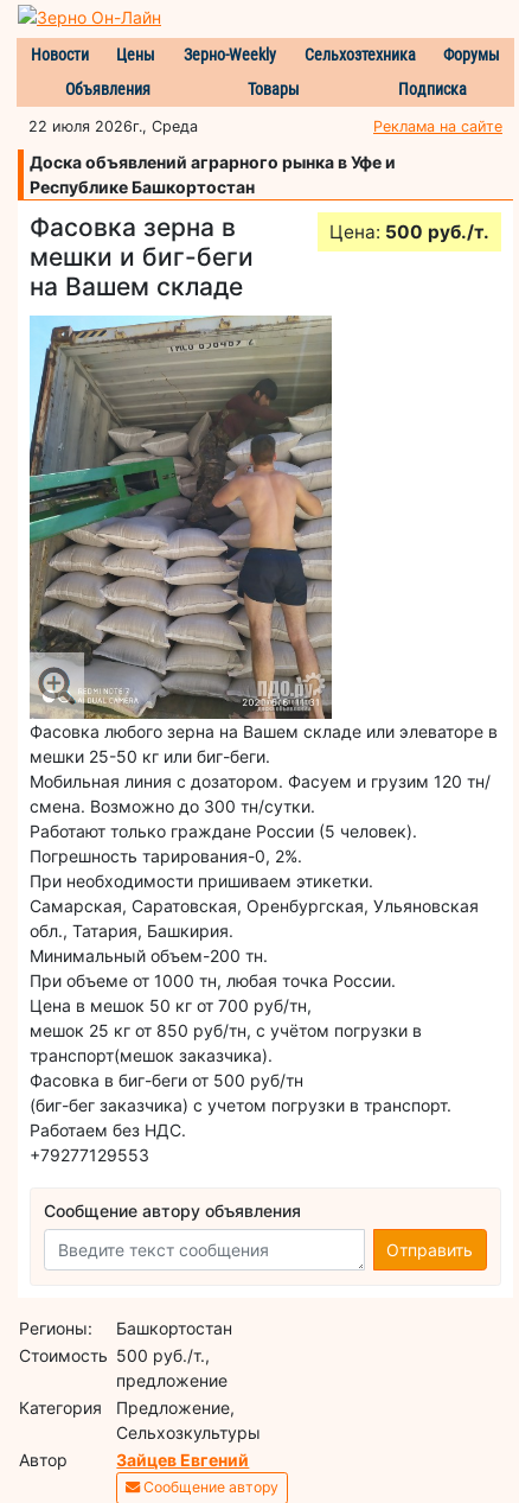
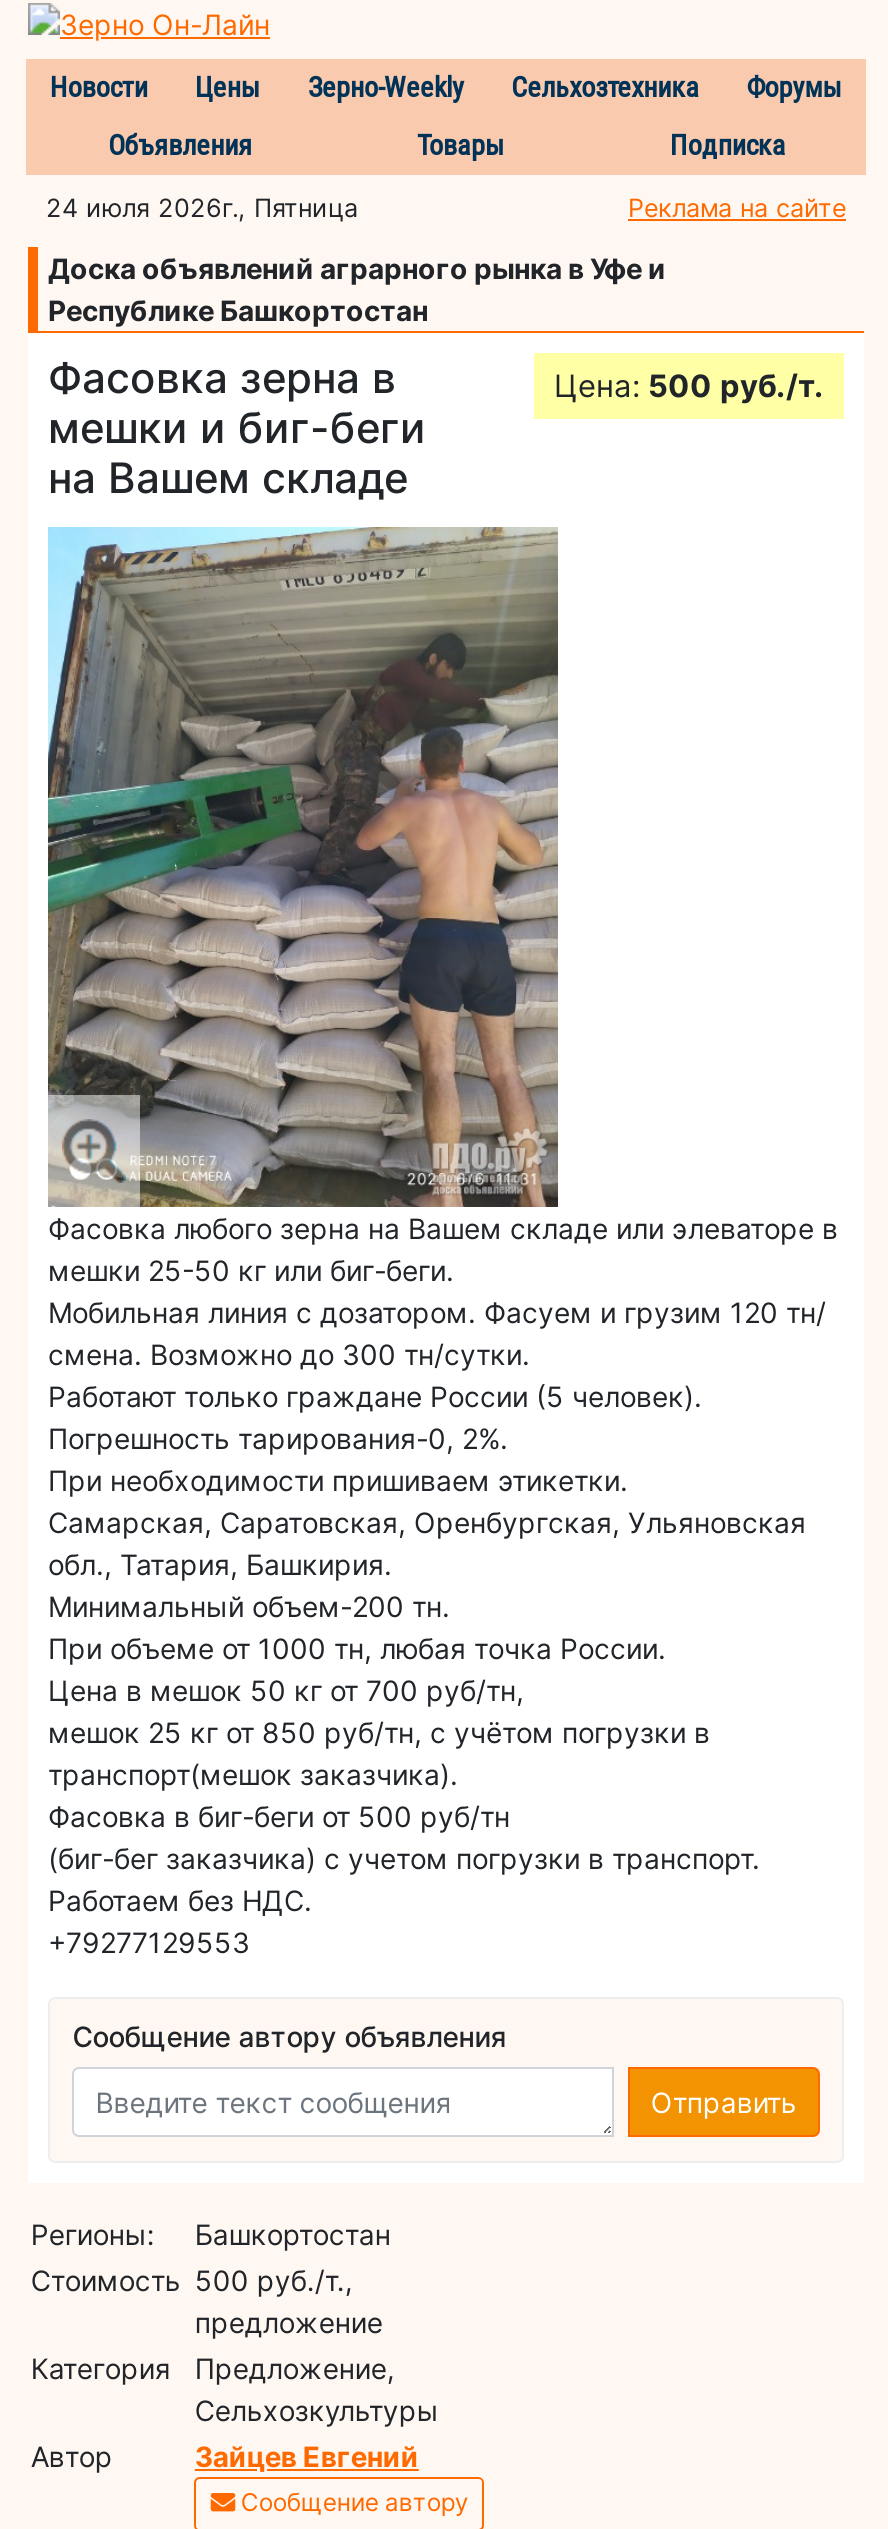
- 22 июля 2026г., Среда
+ 24 июля 2026г., Пятница
